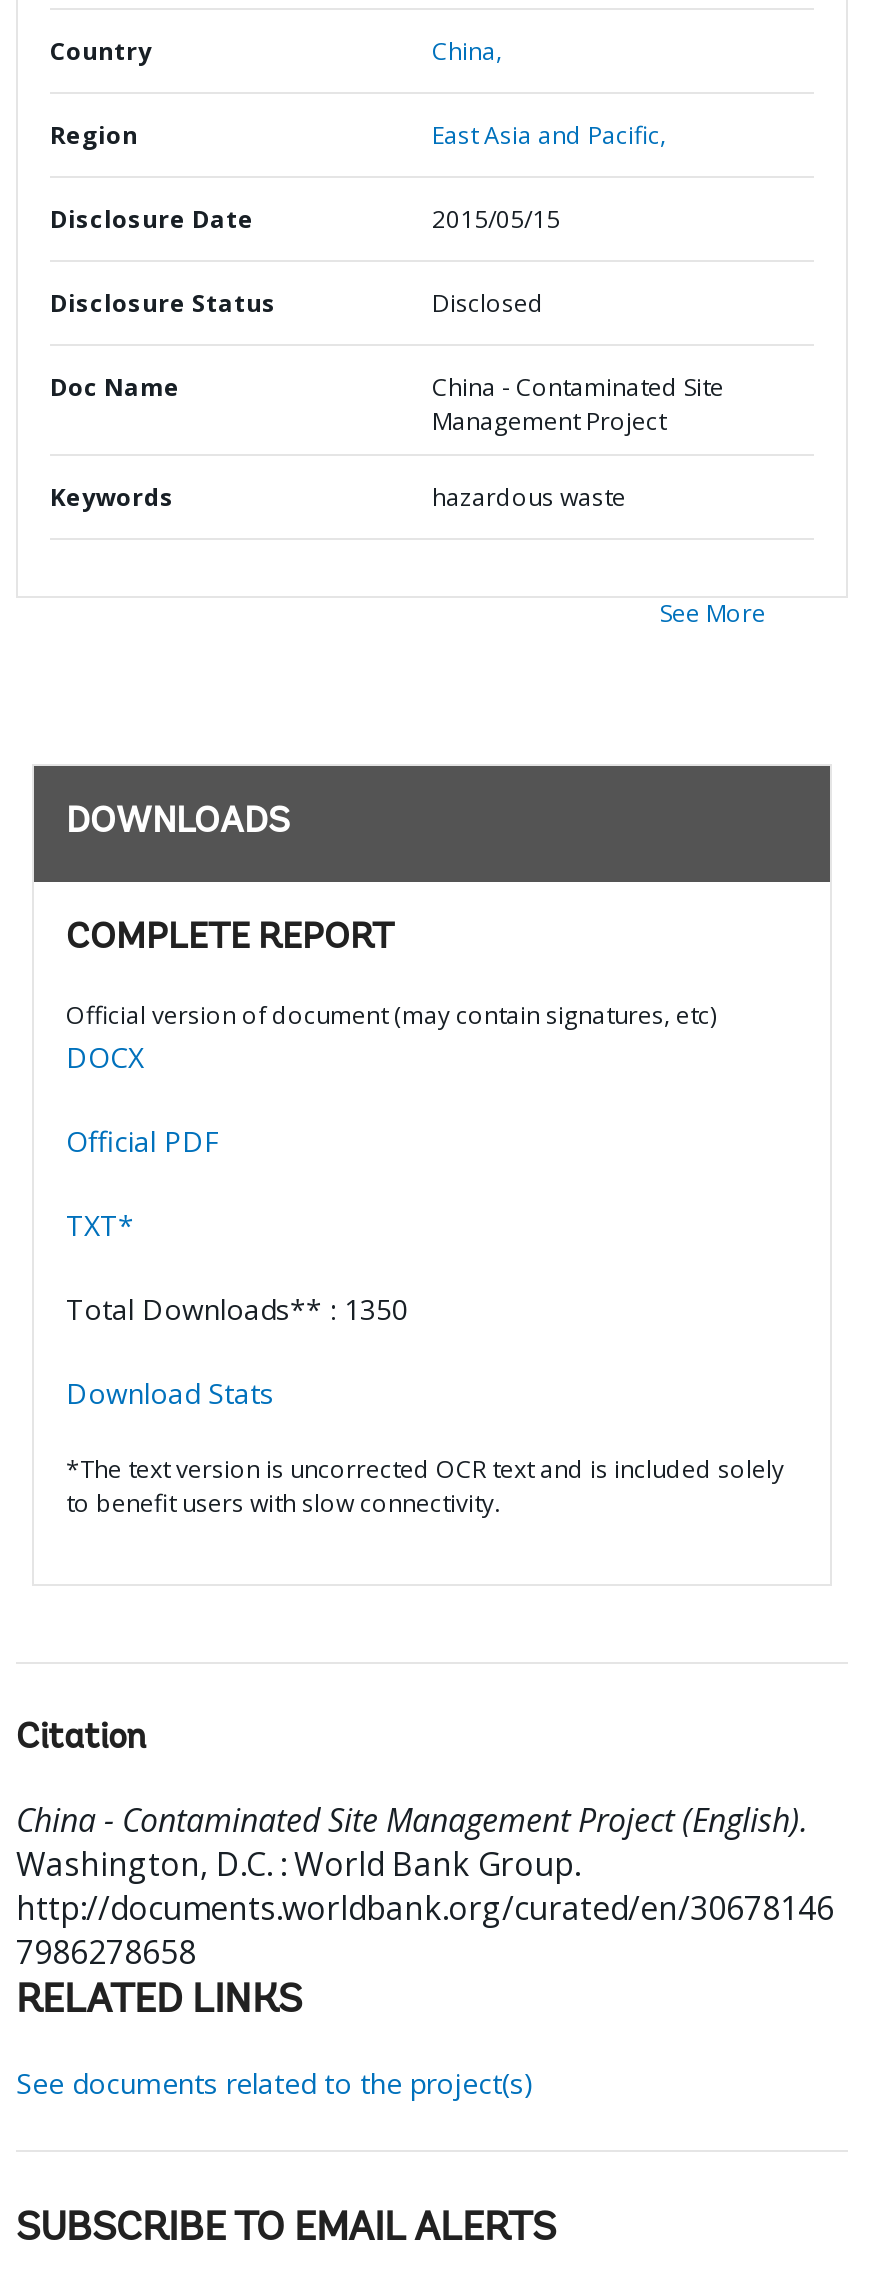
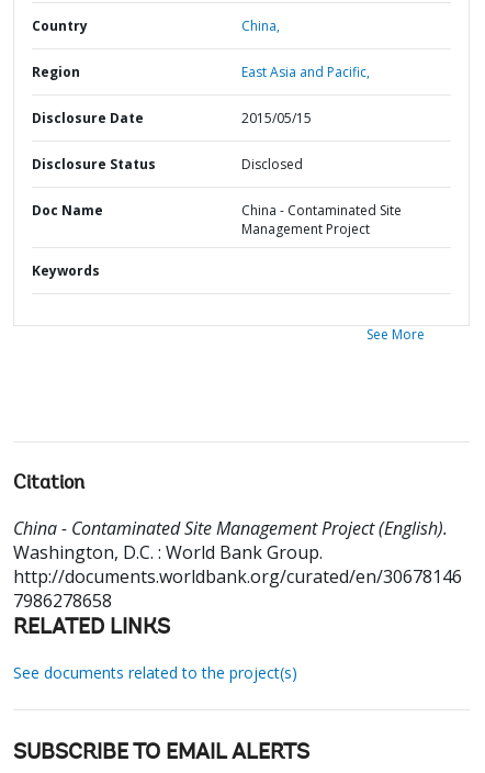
- hazardous waste

- DOWNLOADS
- COMPLETE REPORT
- Official version of document (may contain signatures, etc)
- DOCX
- Official PDF
- TXT*
- Total Downloads** : 1350
- Download Stats
- *The text version is uncorrected OCR text and is included solely
- to benefit users with slow connectivity.
